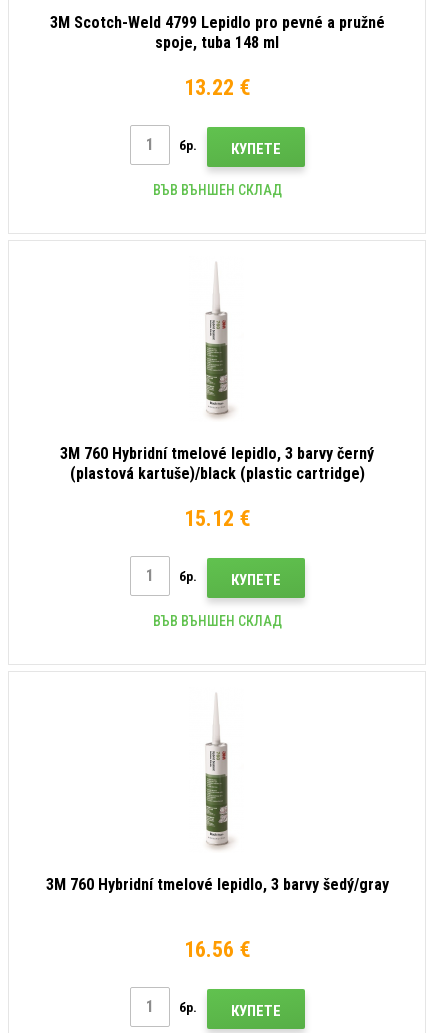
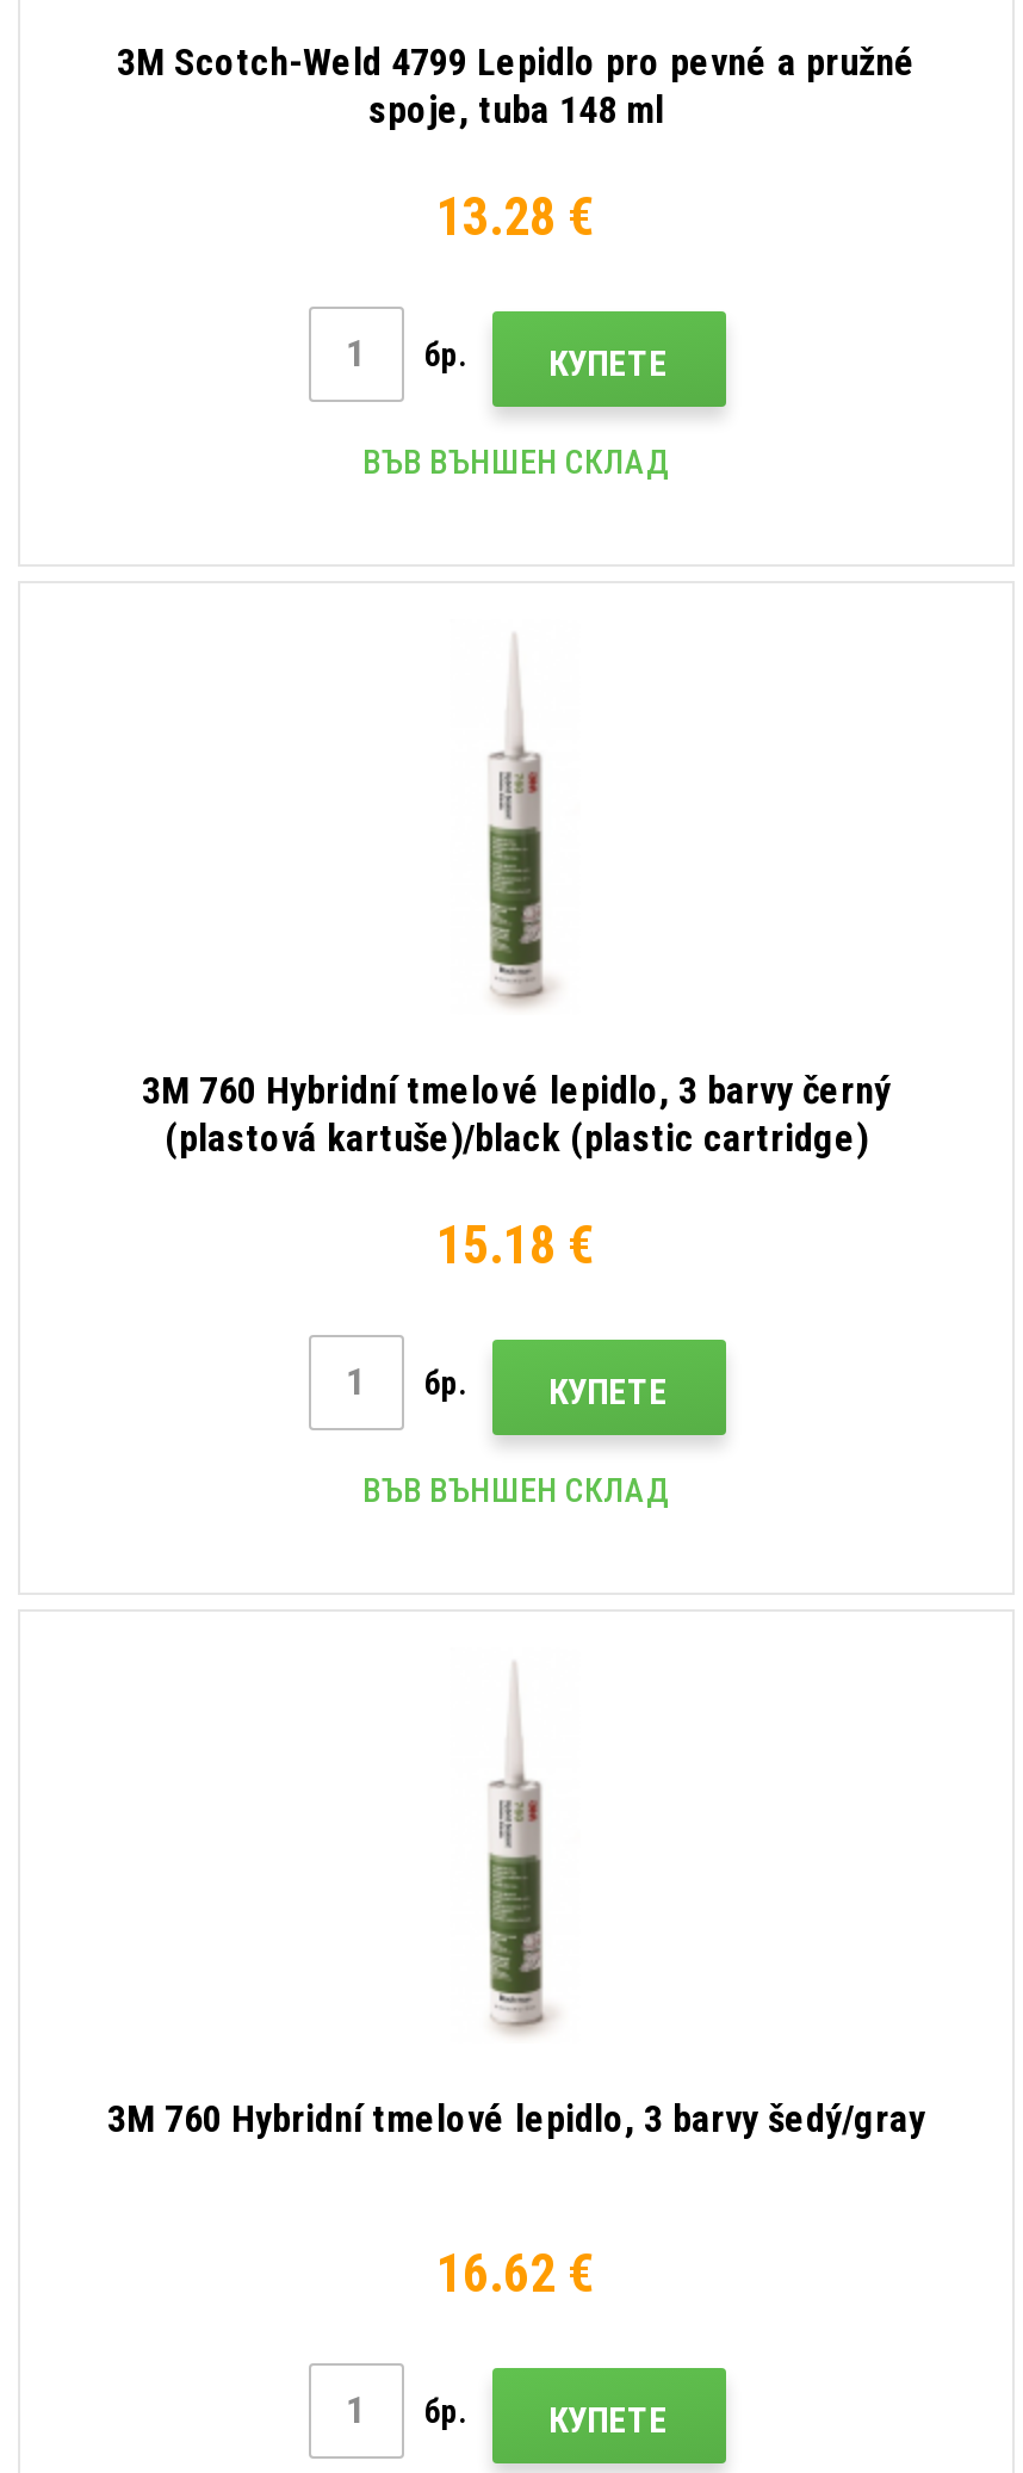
- 13.22 €
+ 13.28 €

- 15.12 €
+ 15.18 €

- 16.56 €
+ 16.62 €
